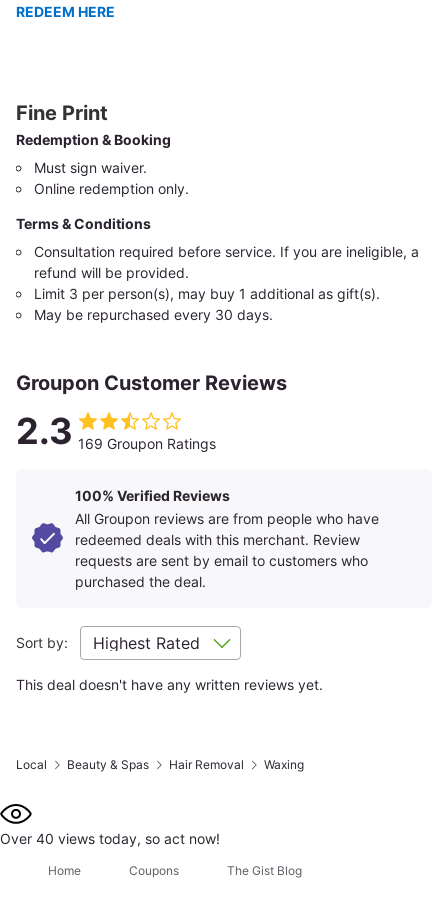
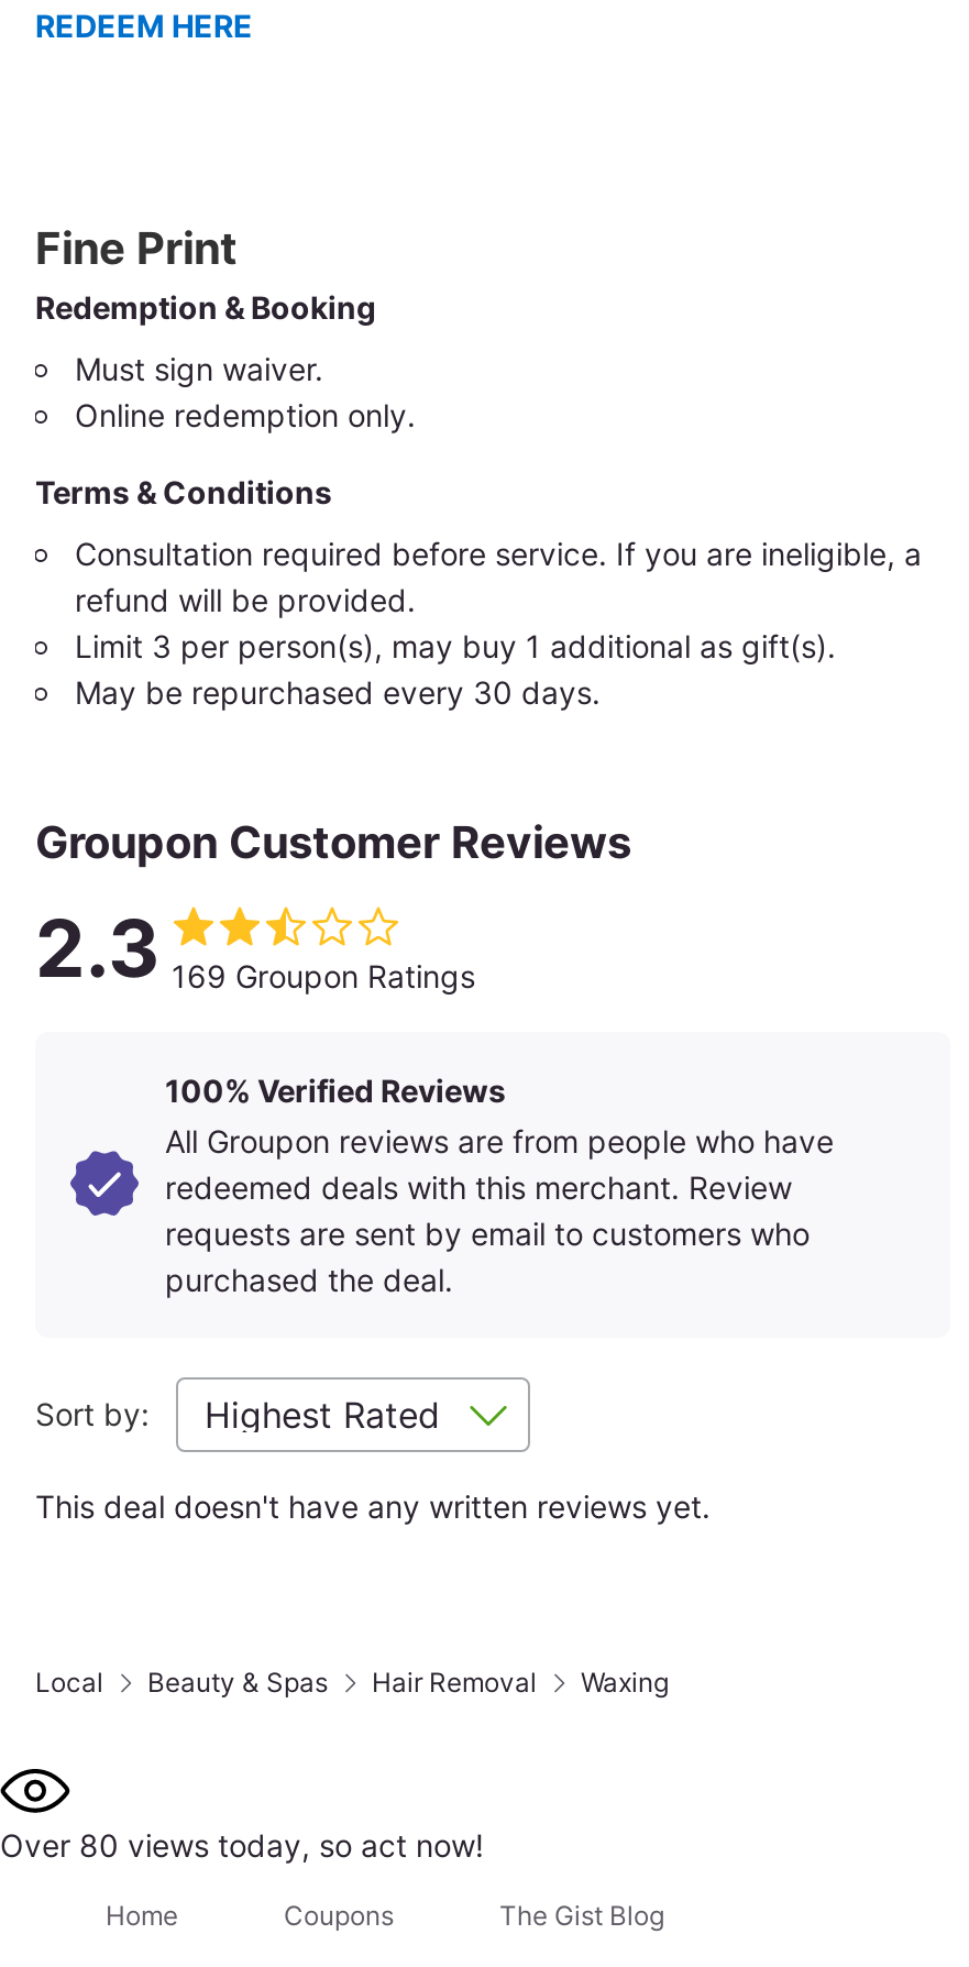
- Over 40 views today, so act now!
+ Over 80 views today, so act now!
